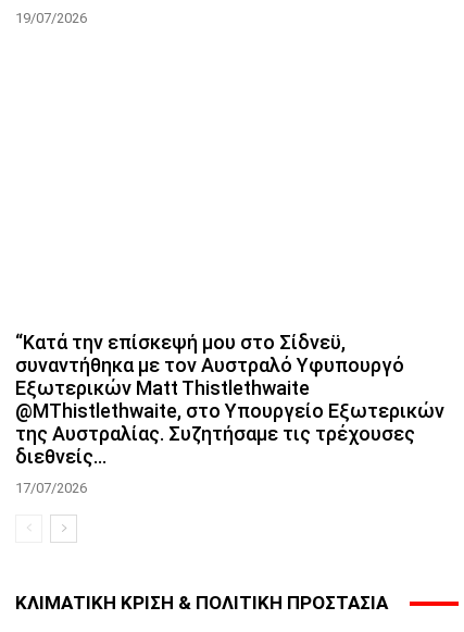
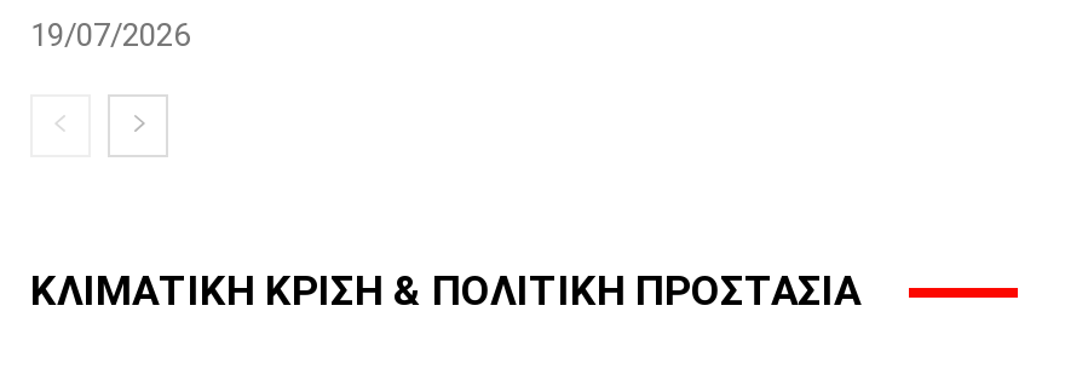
- “Κατά την επίσκεψή μου στο Σίδνεϋ,
- συναντήθηκα με τον Αυστραλό Υφυπουργό
- Εξωτερικών Matt Thistlethwaite
- @MThistlethwaite, στο Υπουργείο Εξωτερικών
- της Αυστραλίας. Συζητήσαμε τις τρέχουσες
- διεθνείς...
- 17/07/2026
